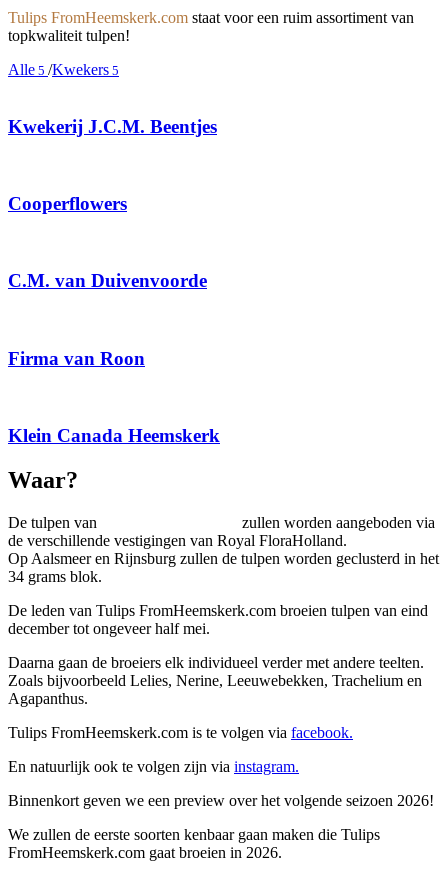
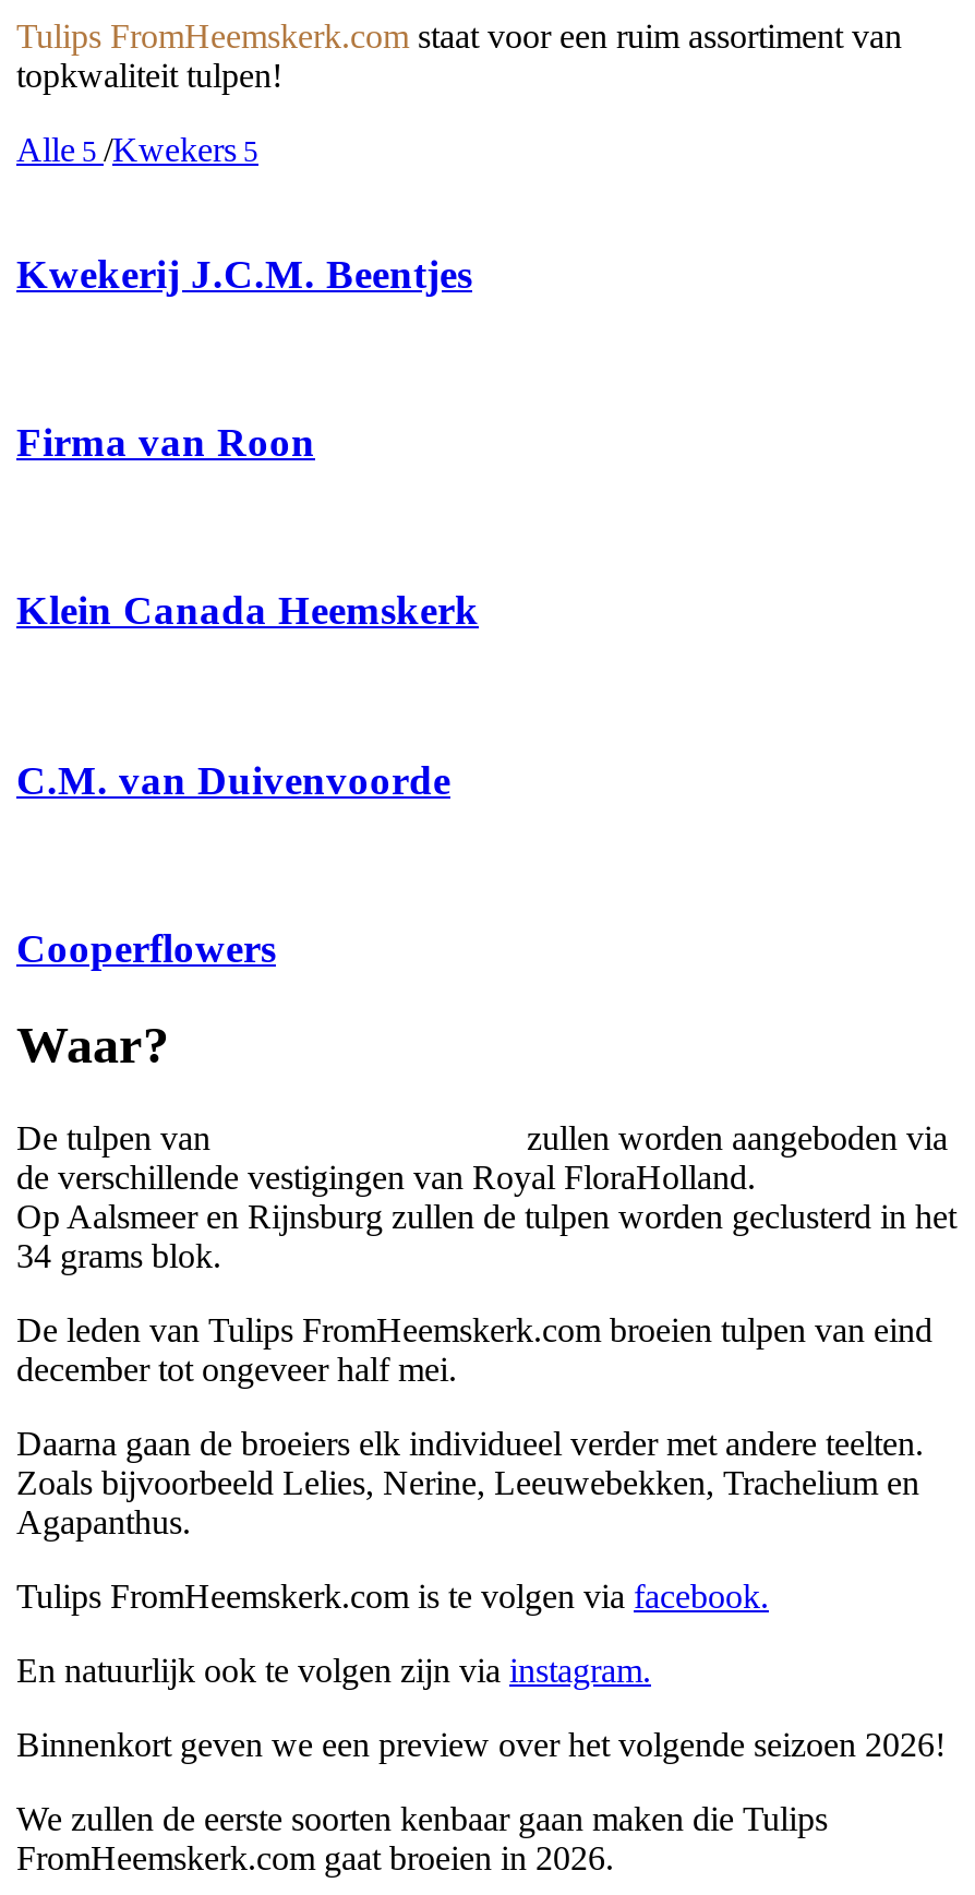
moved down: Cooperflowers

moved down: C.M. van Duivenvoorde

moved up: Firma van Roon | Klein Canada Heemskerk
